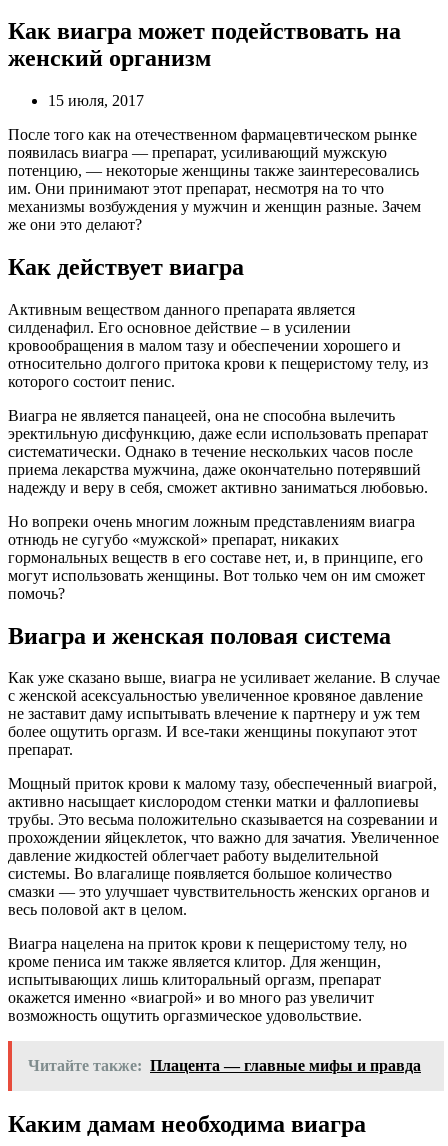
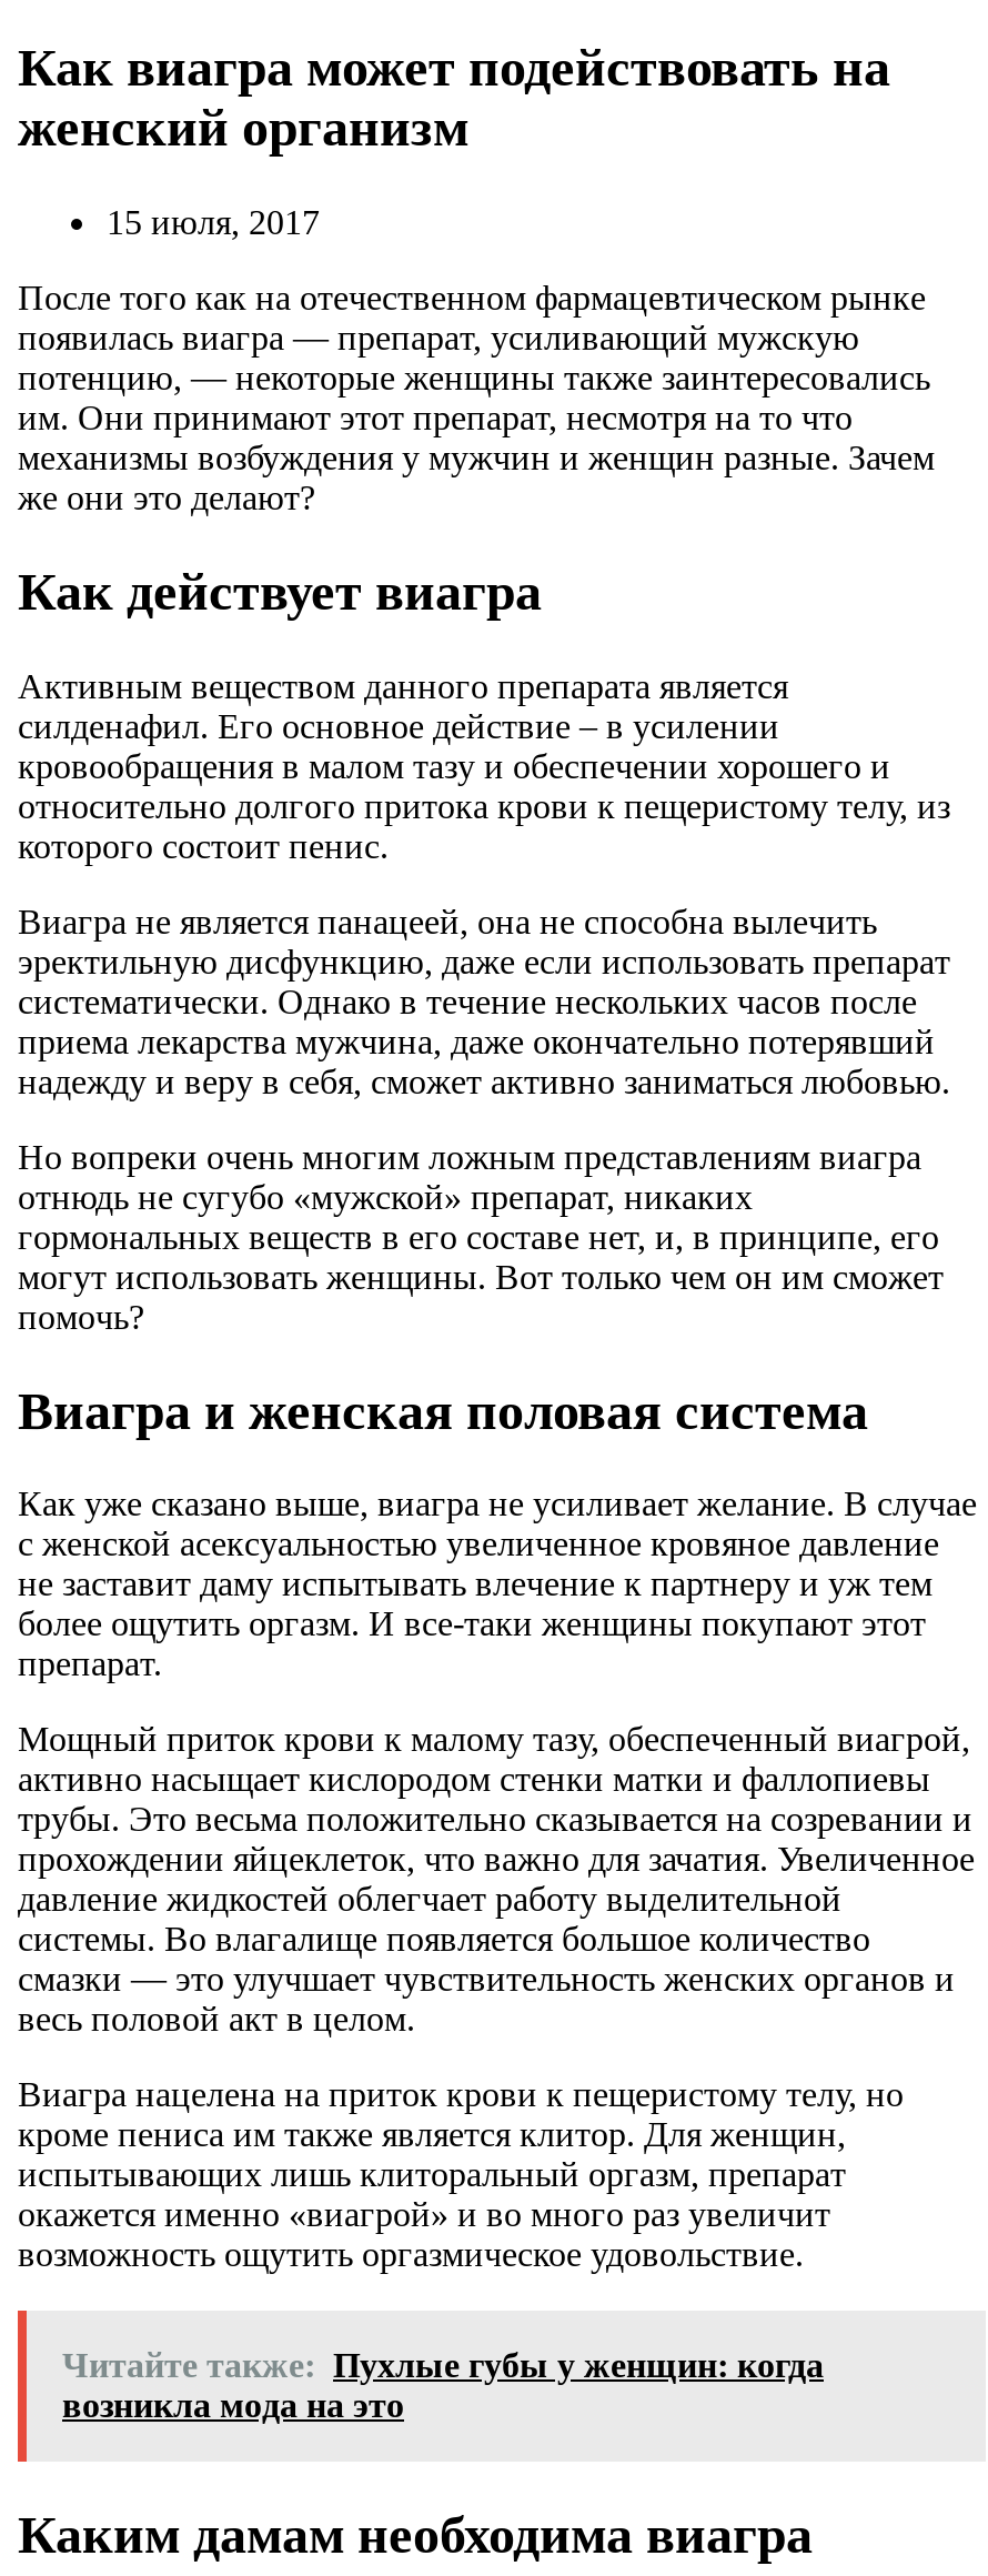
- Читайте также: Плацента — главные мифы и правда
+ Читайте также: Пухлые губы у женщин: когда
+ возникла мода на это
